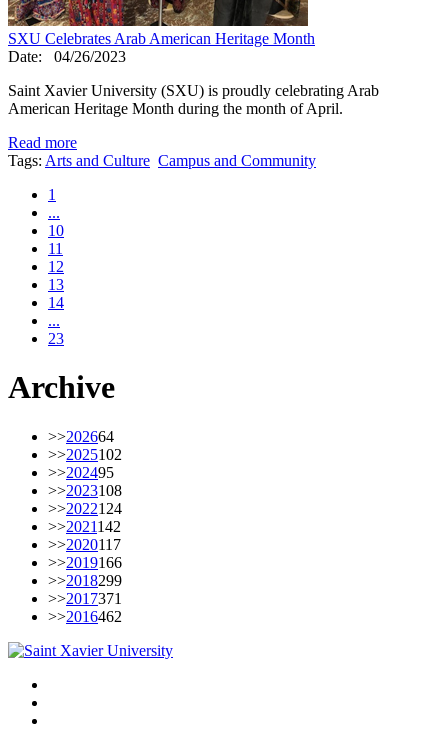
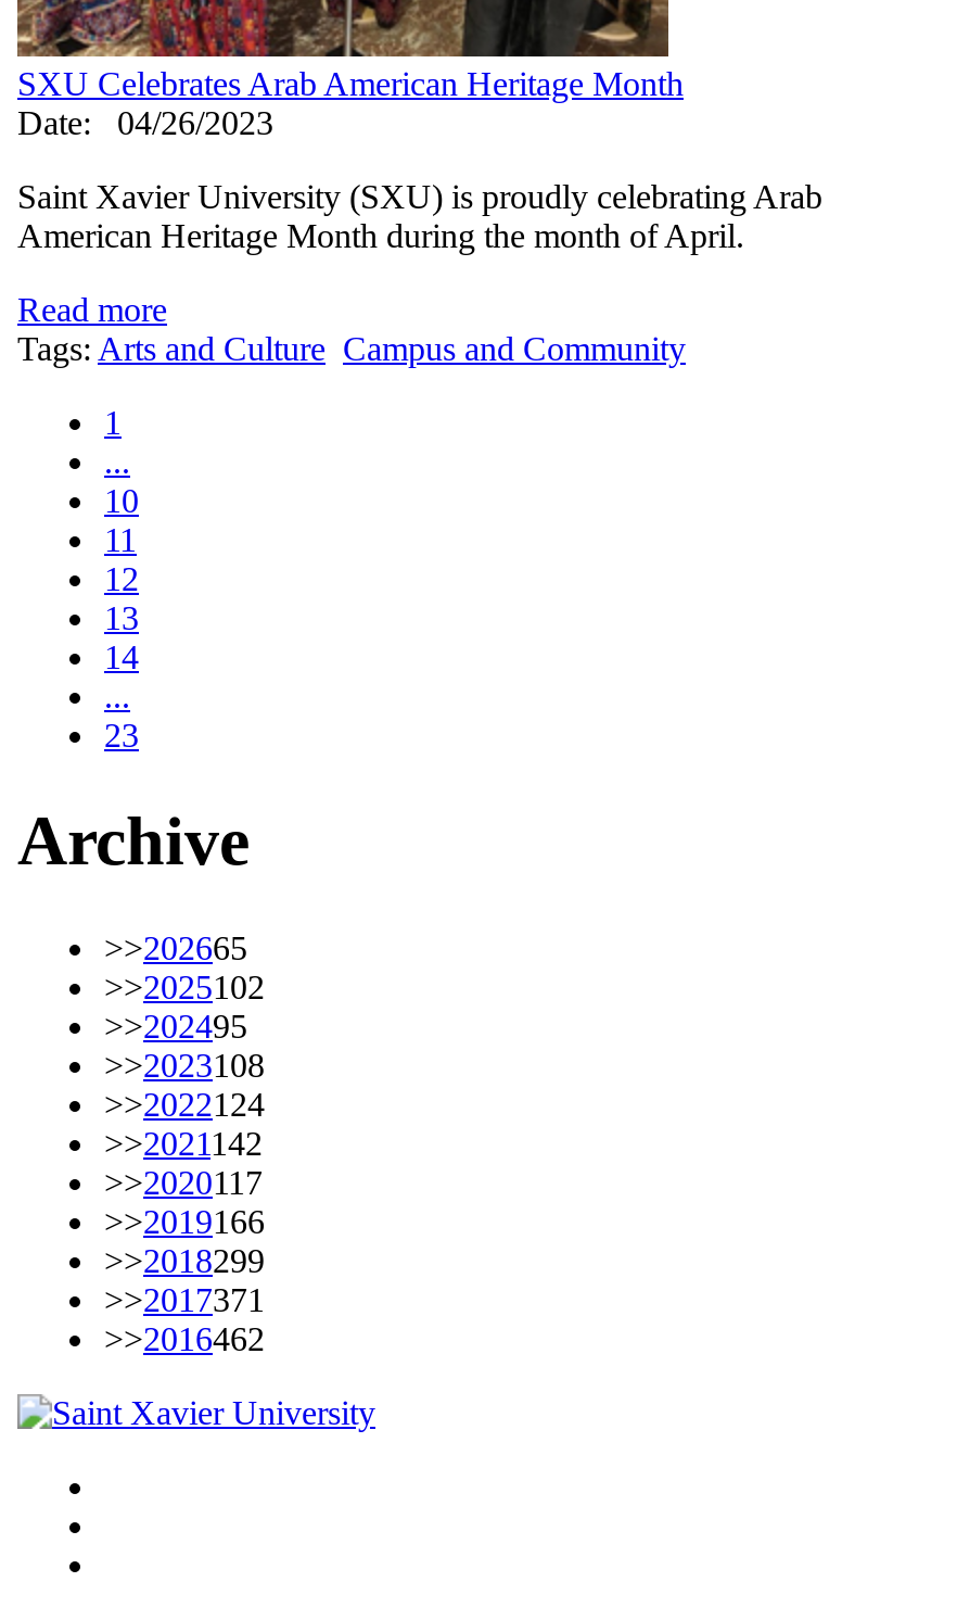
- >>202664
+ >>202665
